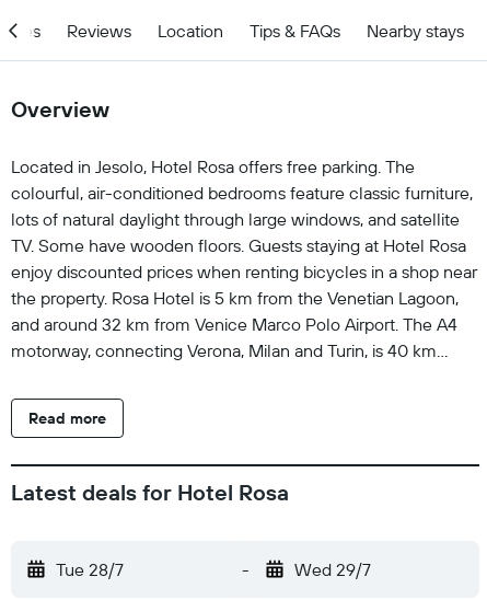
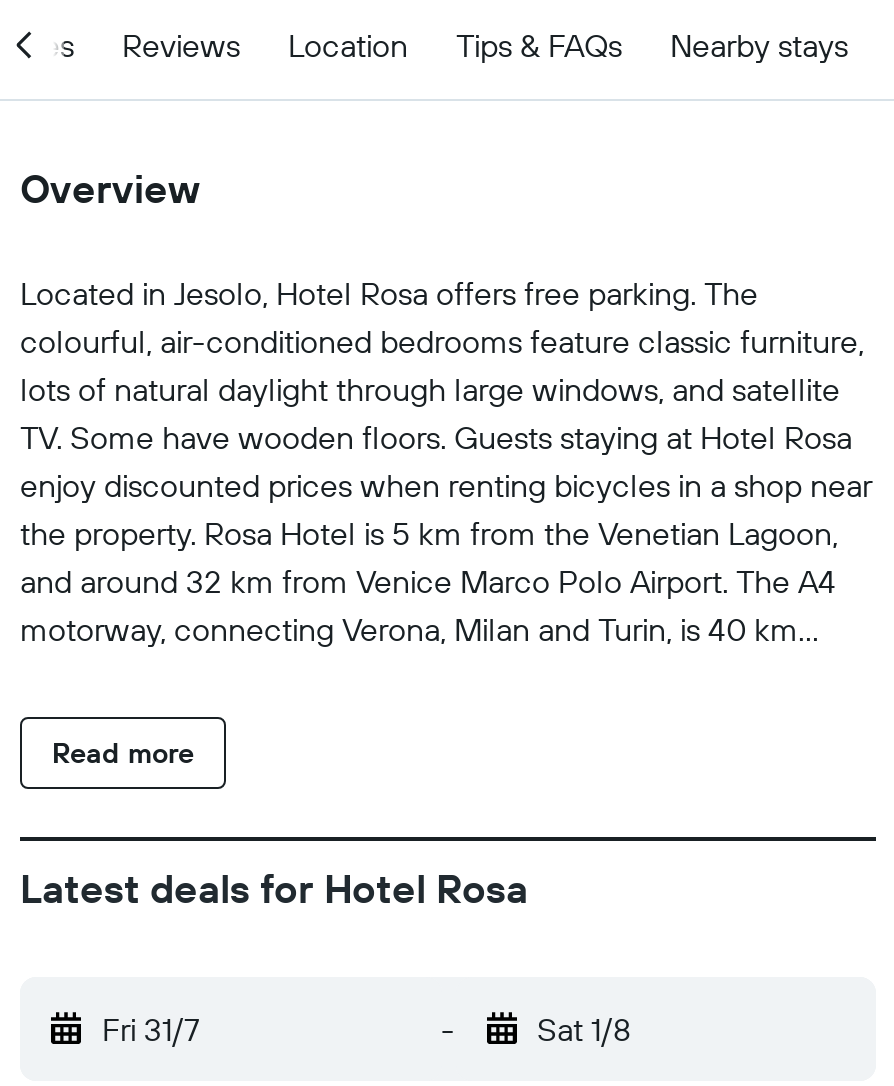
- Tue 28/7
+ Fri 31/7

- Wed 29/7
+ Sat 1/8
